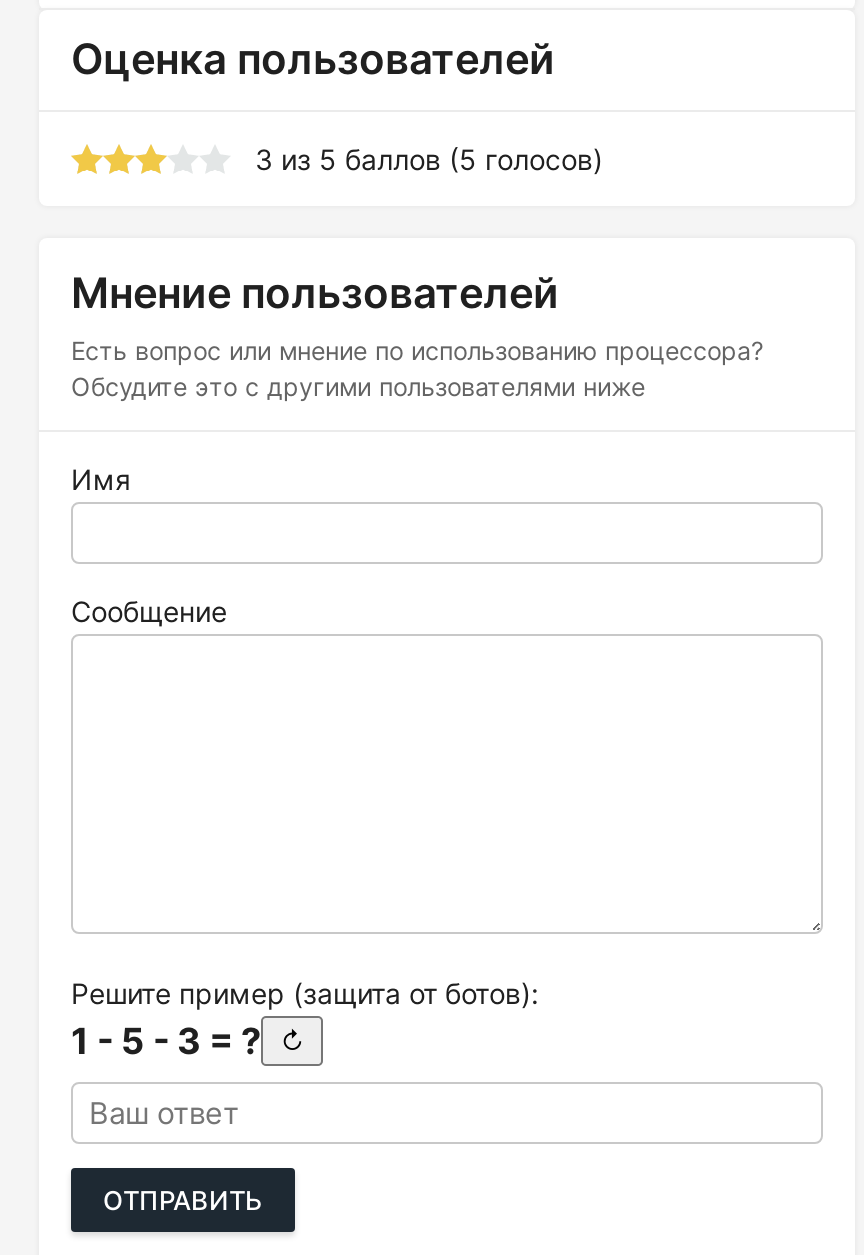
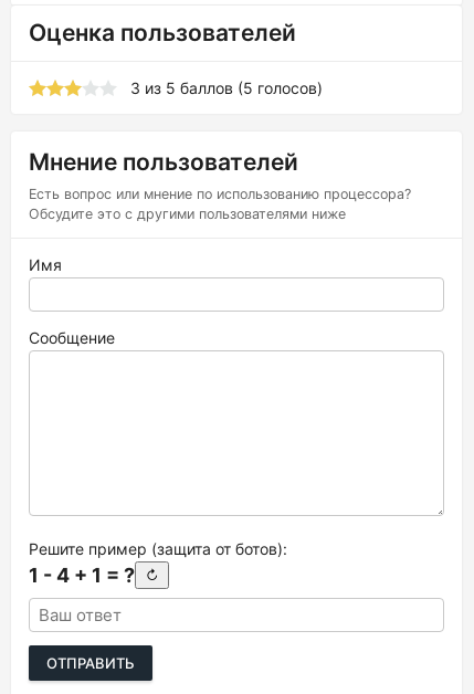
- 1 - 5 - 3 = ?
+ 1 - 4 + 1 = ?
